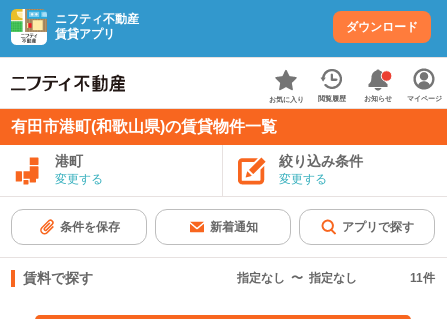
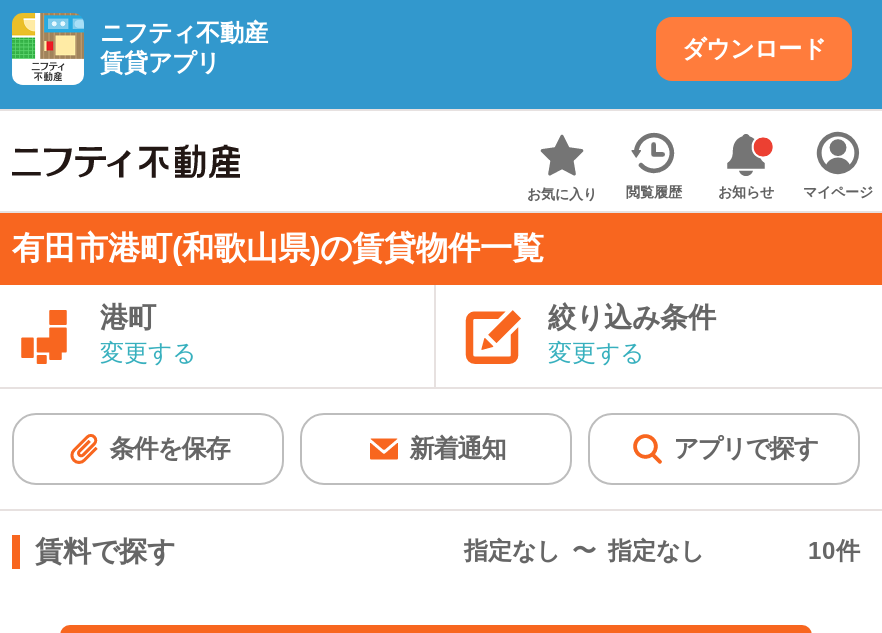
- 11件
+ 10件
